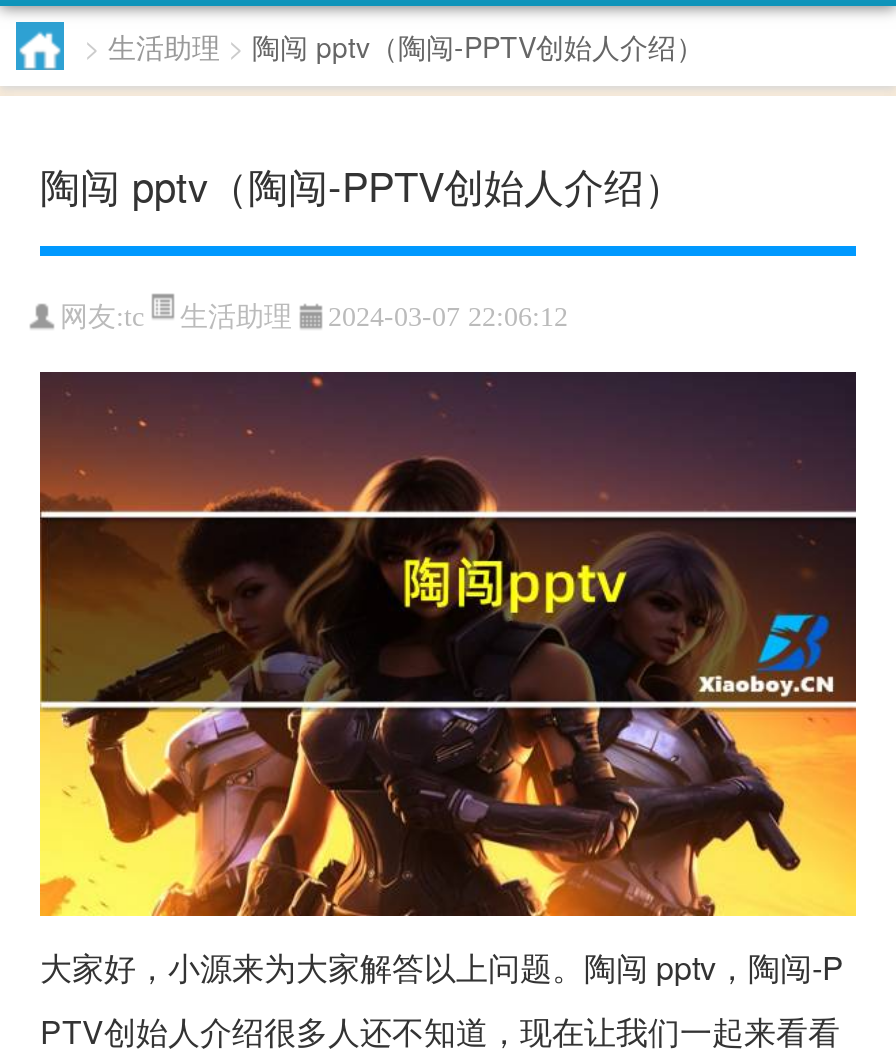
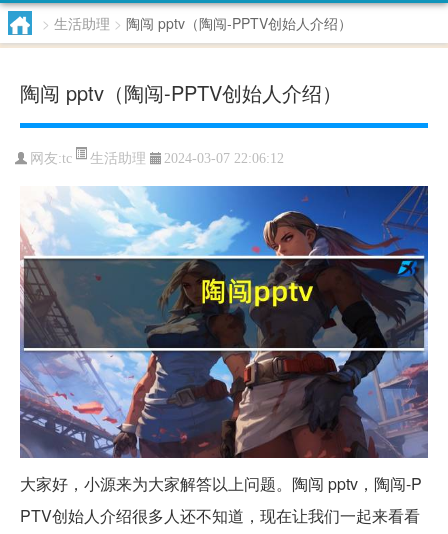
- [image]
+ [image]
